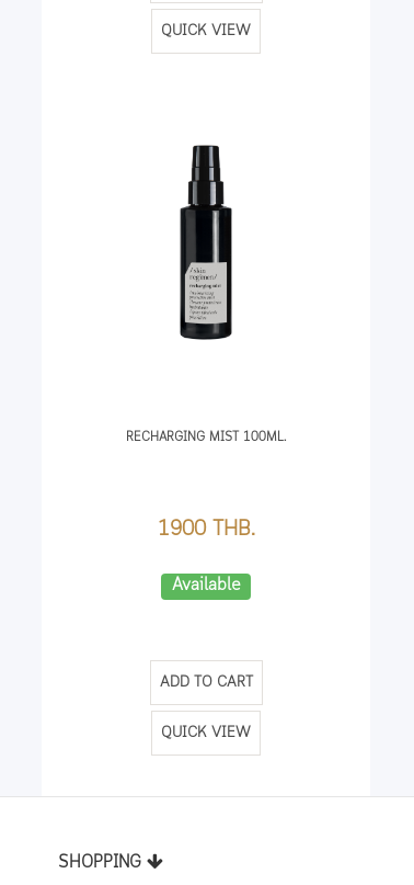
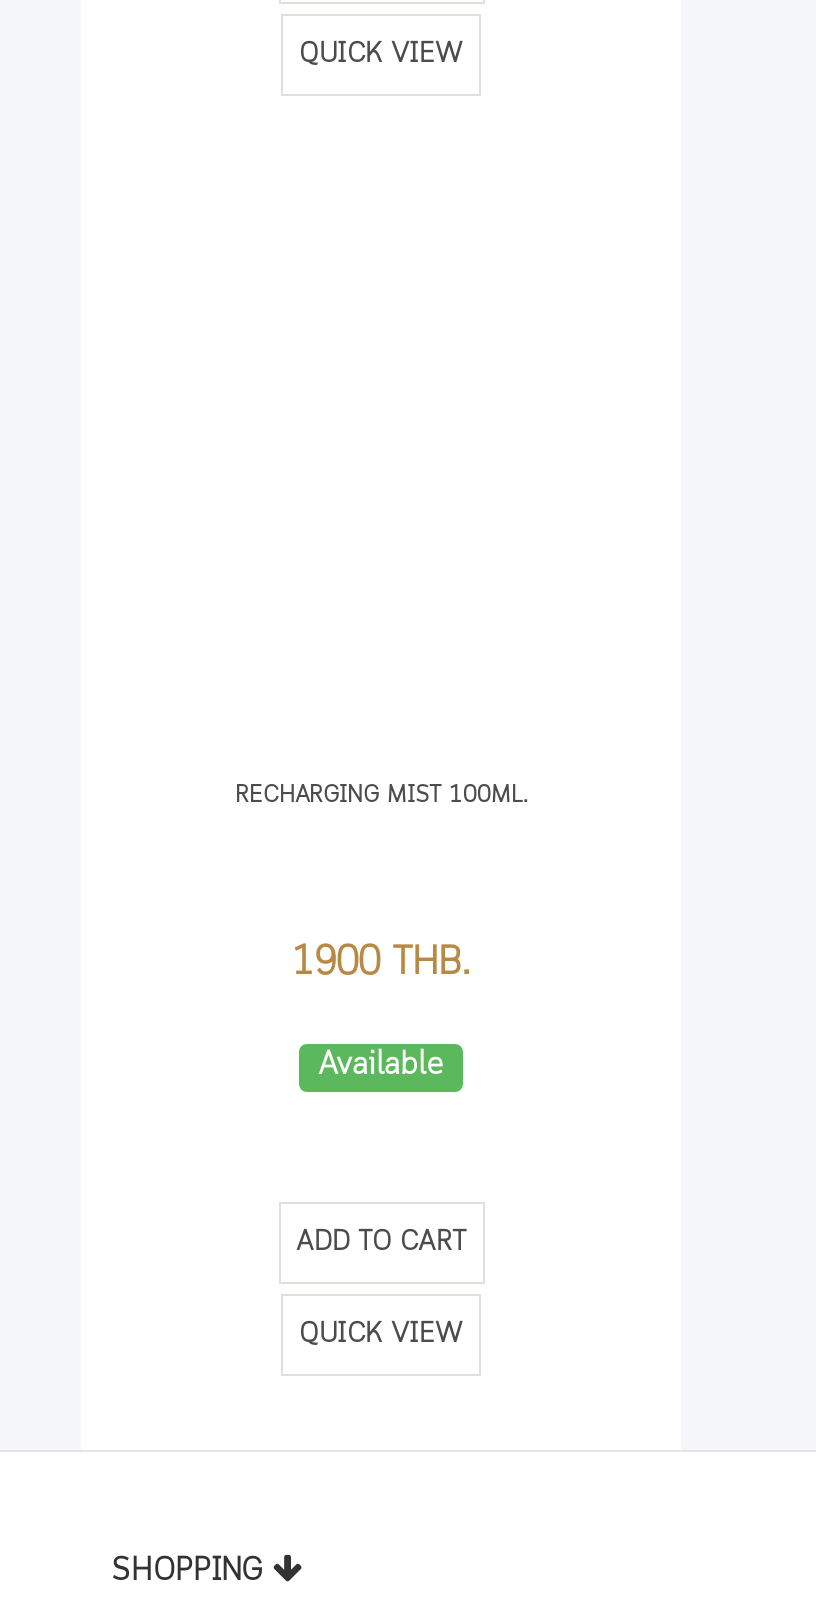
- [image]
